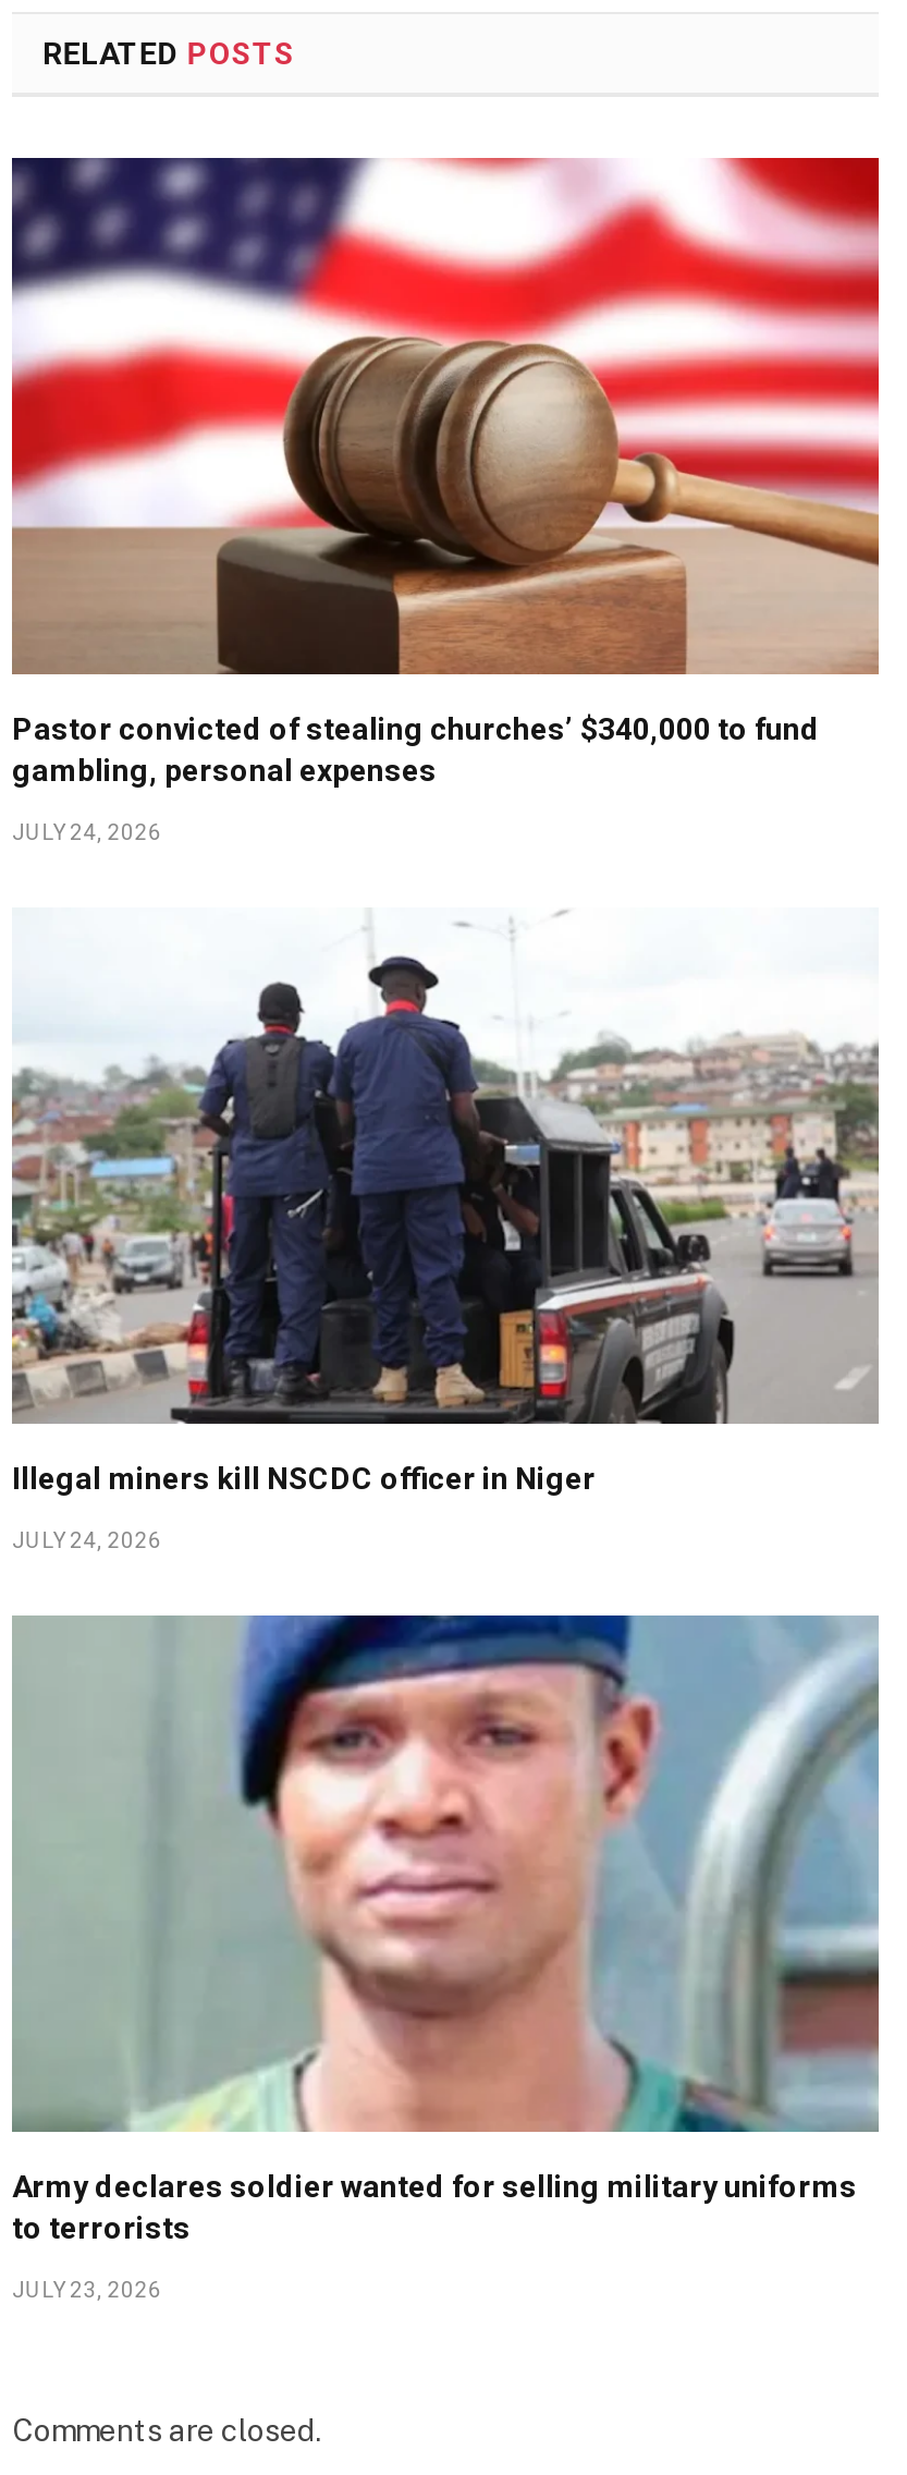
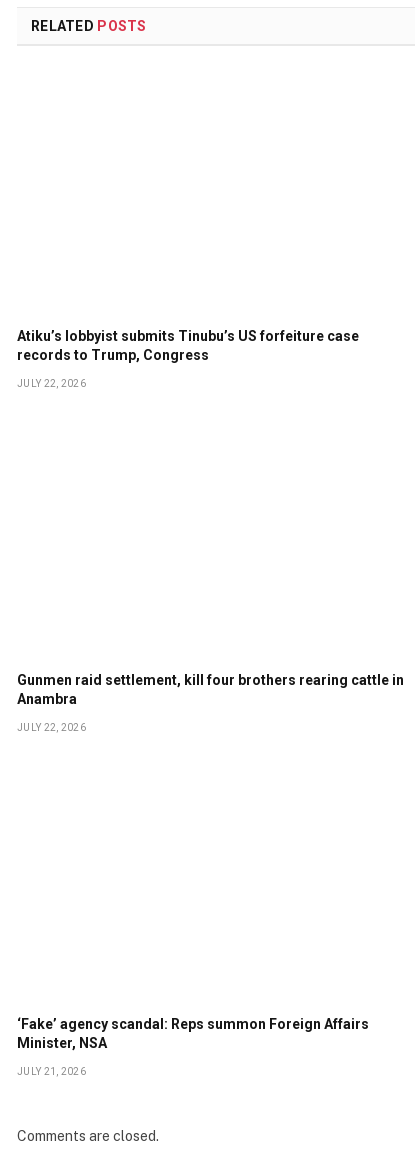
- [image]

- Pastor convicted of stealing churches’ $340,000 to fund
- gambling, personal expenses
+ Atiku’s lobbyist submits Tinubu’s US forfeiture case
+ records to Trump, Congress

- JULY 24, 2026
+ JULY 22, 2026

- [image]

- Illegal miners kill NSCDC officer in Niger
+ Gunmen raid settlement, kill four brothers rearing cattle in
+ Anambra

- JULY 24, 2026
+ JULY 22, 2026

- [image]

- Army declares soldier wanted for selling military uniforms
- to terrorists
+ ‘Fake’ agency scandal: Reps summon Foreign Affairs
+ Minister, NSA

- JULY 23, 2026
+ JULY 21, 2026
